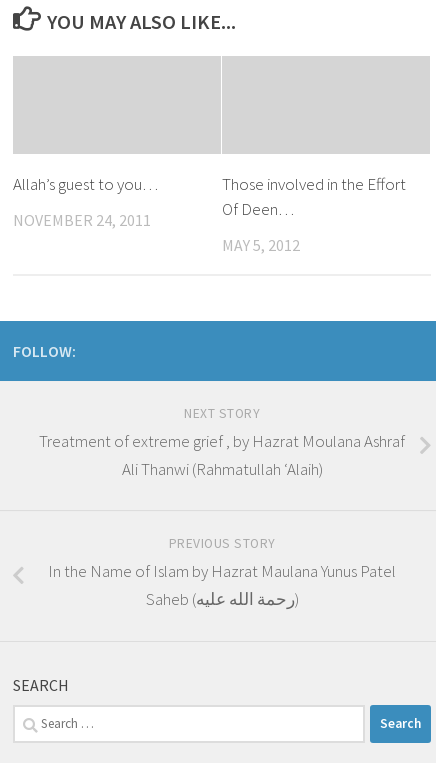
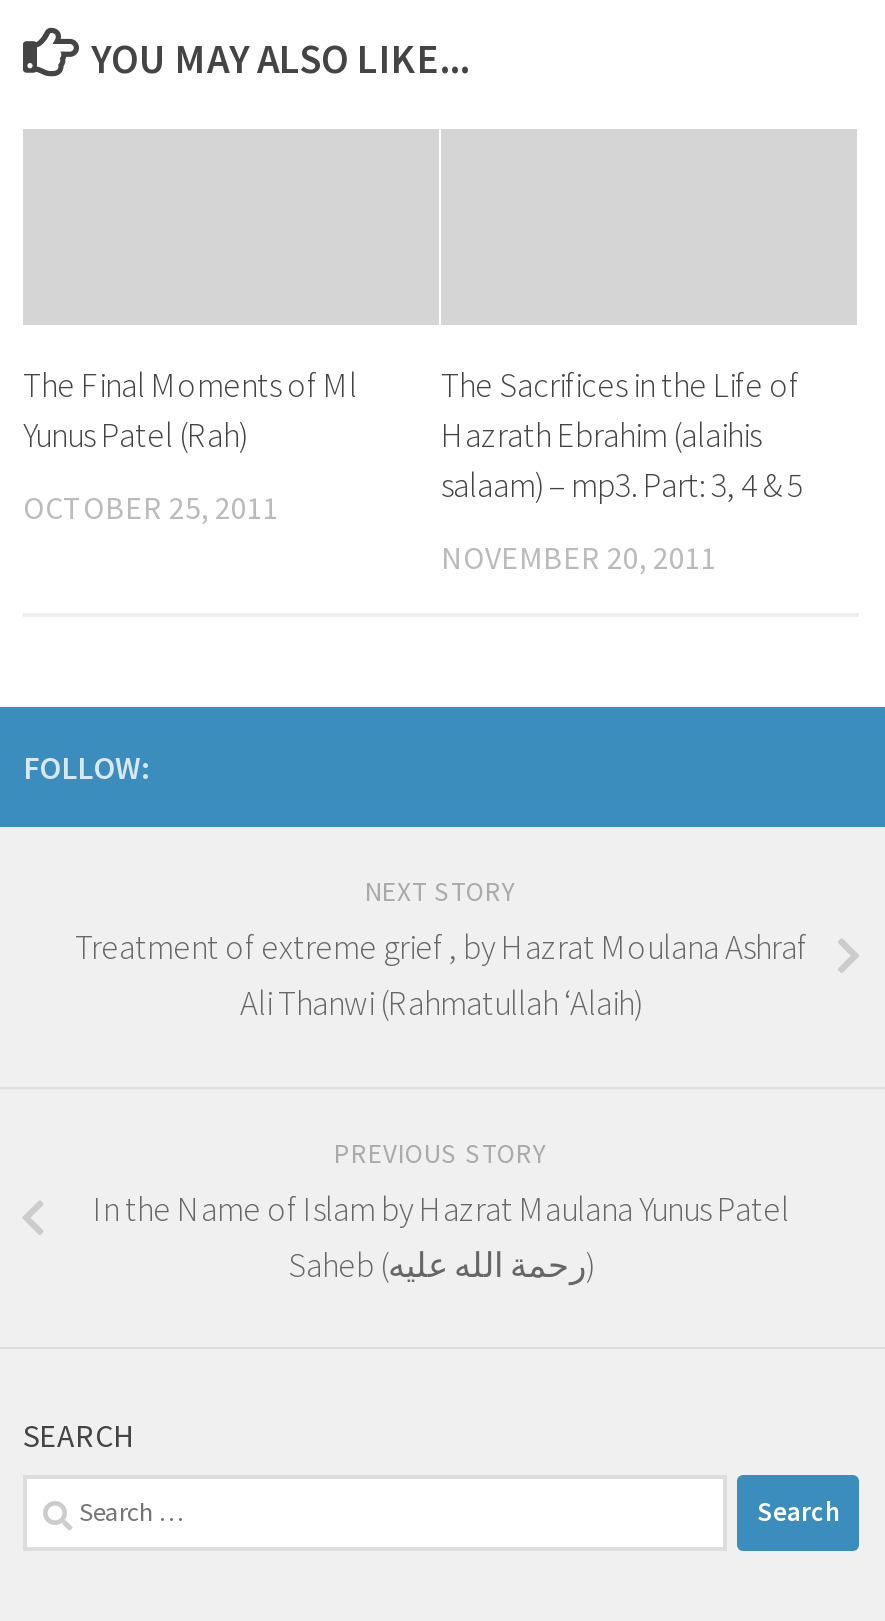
- Allah’s guest to you…
+ The Final Moments of Ml
+ Yunus Patel (Rah)

- Those involved in the Effort
- Of Deen…
+ The Sacrifices in the Life of
+ Hazrath Ebrahim (alaihis
+ salaam) – mp3. Part: 3, 4 & 5

- NOVEMBER 24, 2011
+ OCTOBER 25, 2011

- MAY 5, 2012
+ NOVEMBER 20, 2011
